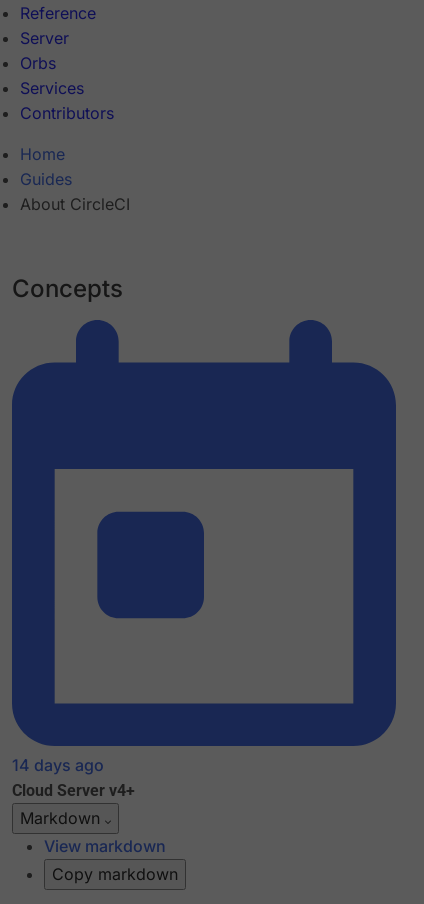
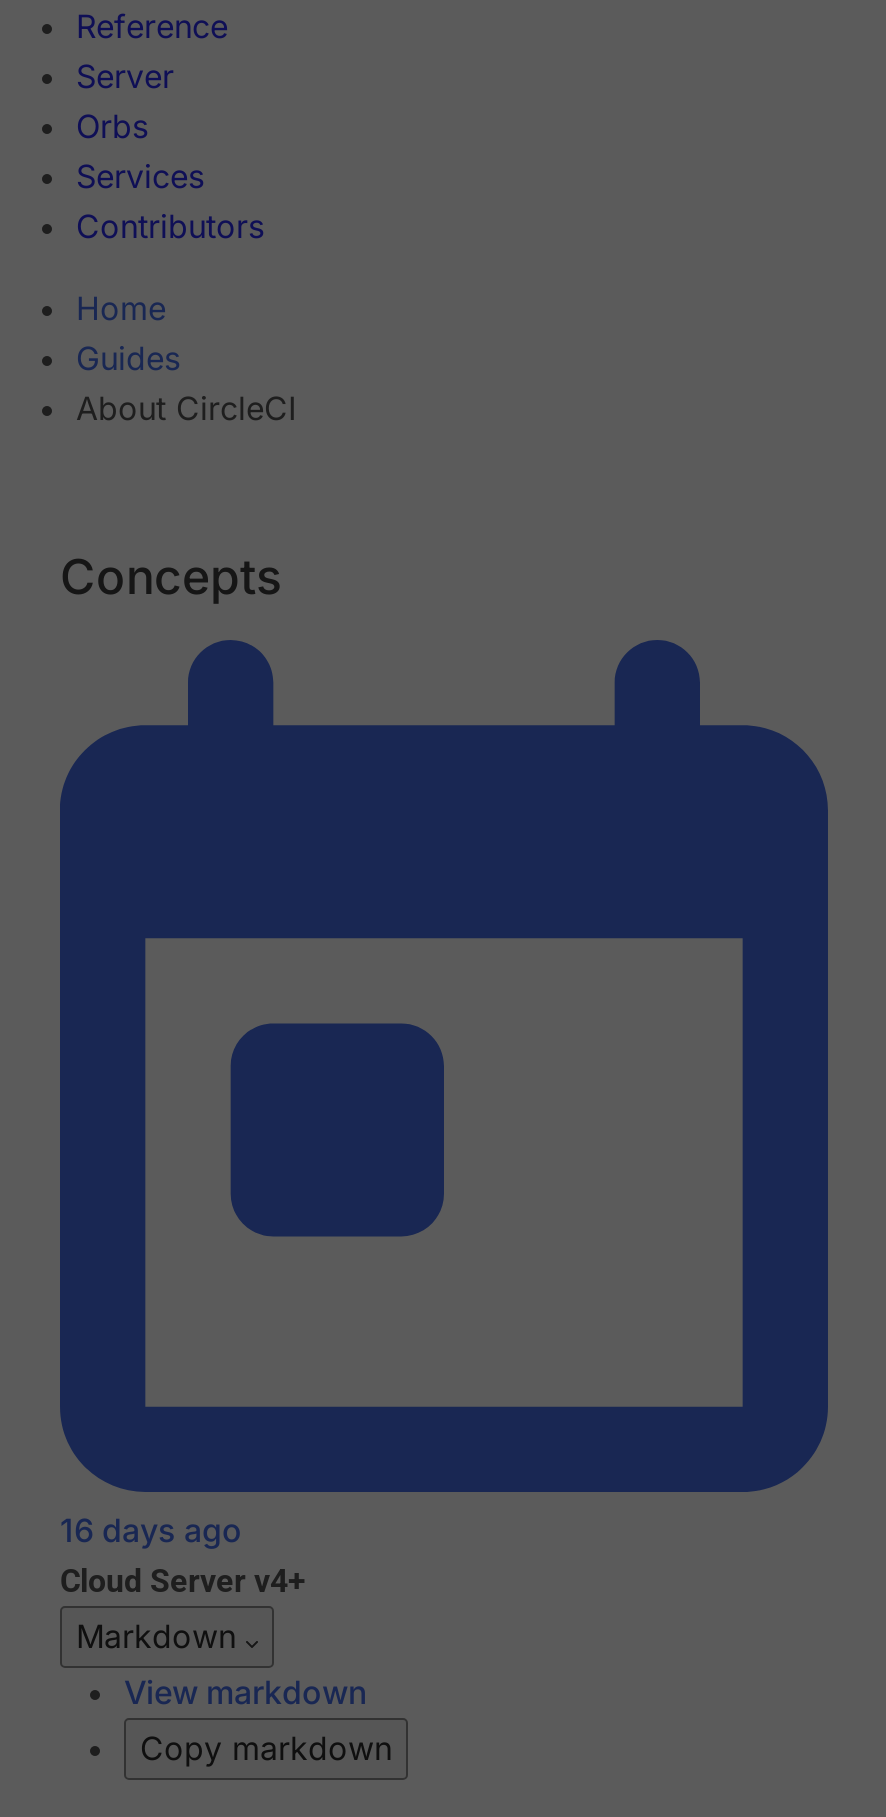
- 14 days ago
+ 16 days ago
